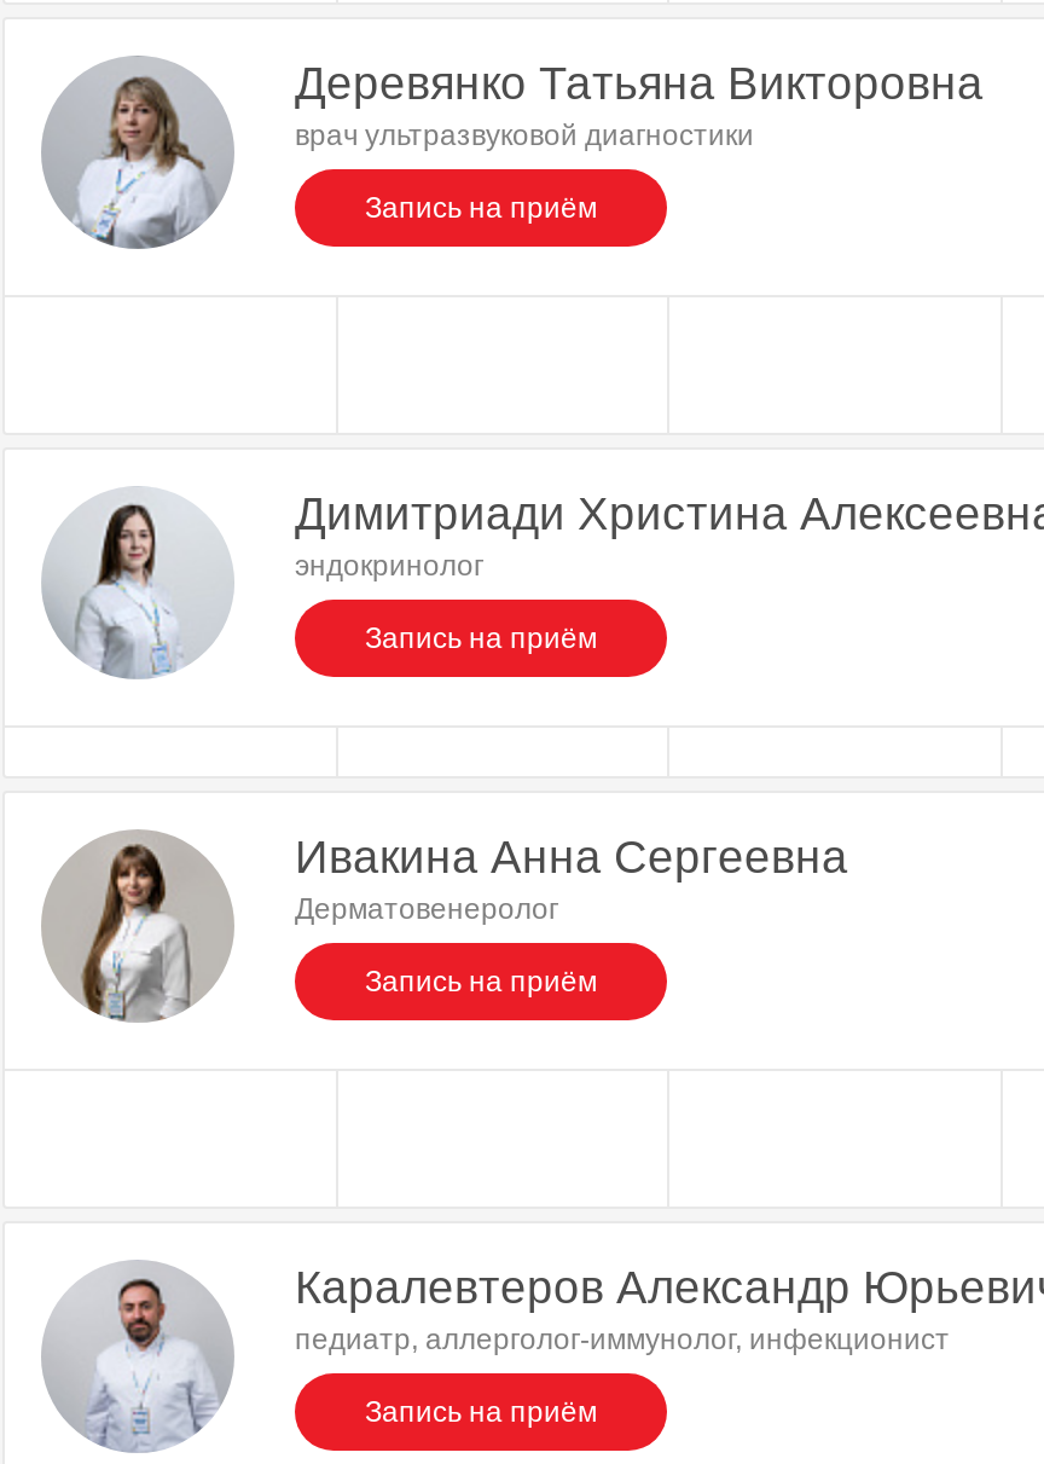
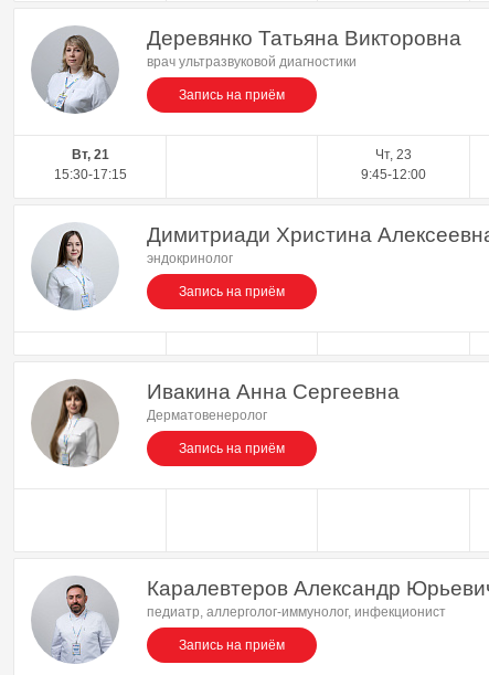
+ Вт, 21
+ 15:30-17:15

+ Чт, 23
+ 9:45-12:00
